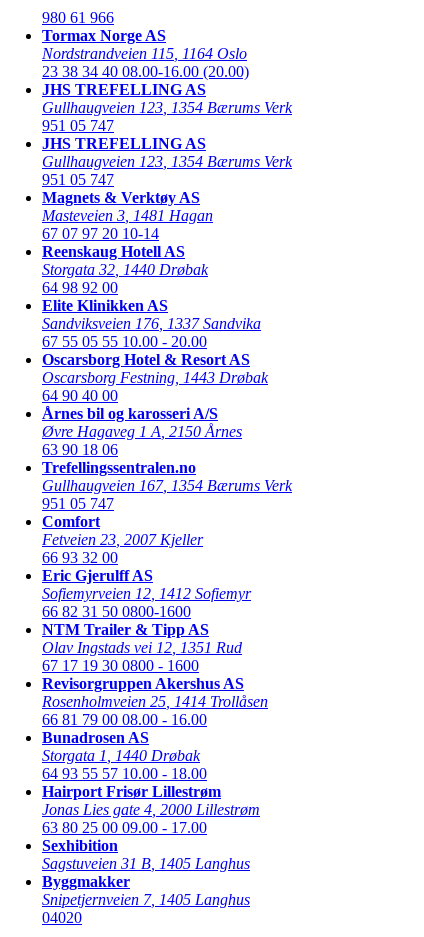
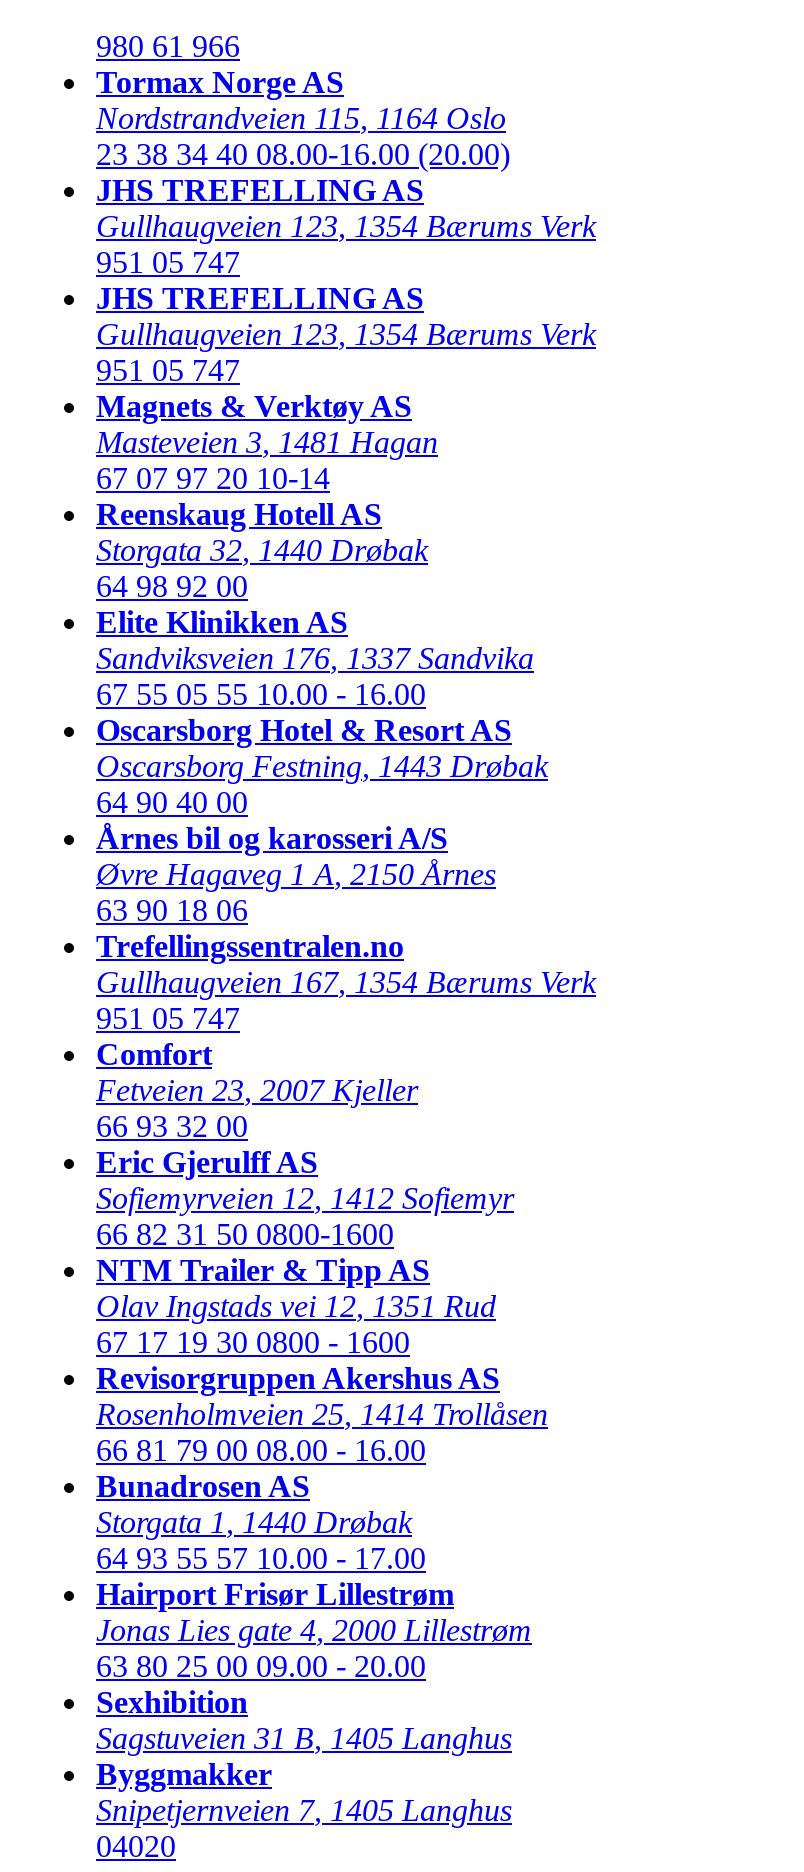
- 67 55 05 55 10.00 - 20.00
+ 67 55 05 55 10.00 - 16.00

- 64 93 55 57 10.00 - 18.00
+ 64 93 55 57 10.00 - 17.00

- 63 80 25 00 09.00 - 17.00
+ 63 80 25 00 09.00 - 20.00
